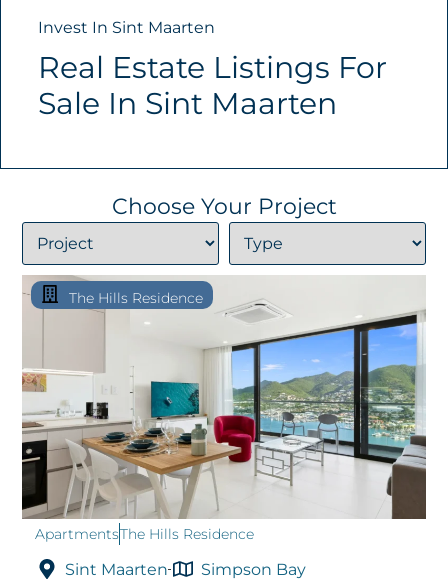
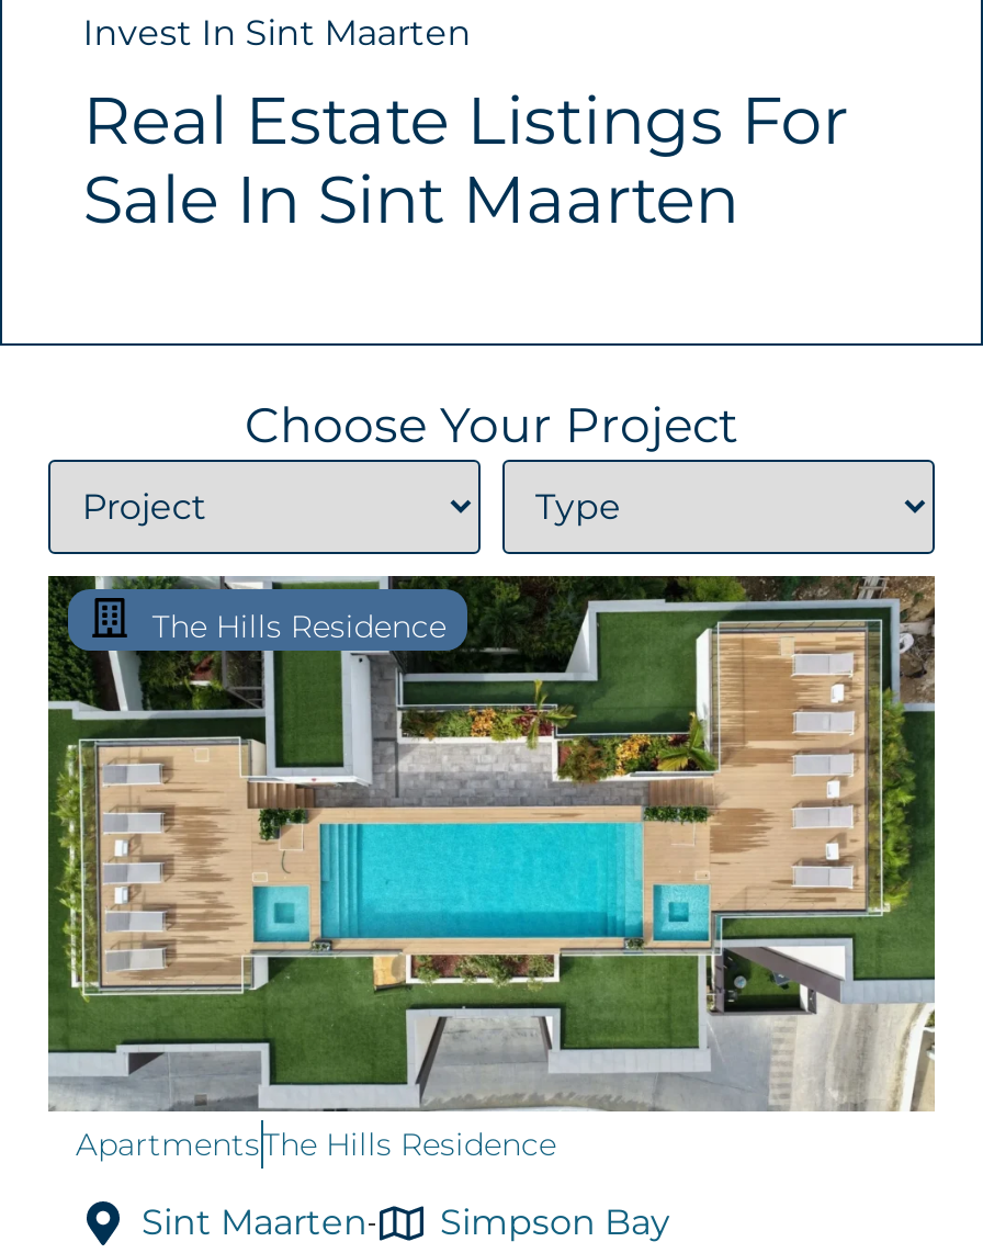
- [image]
+ [image]
